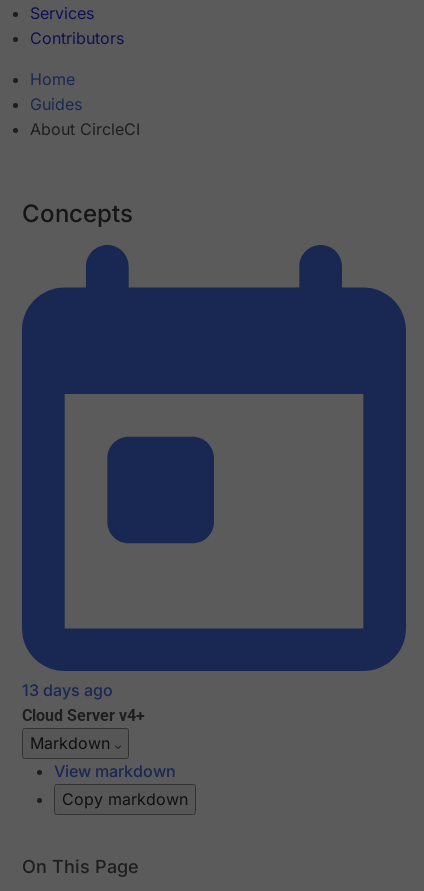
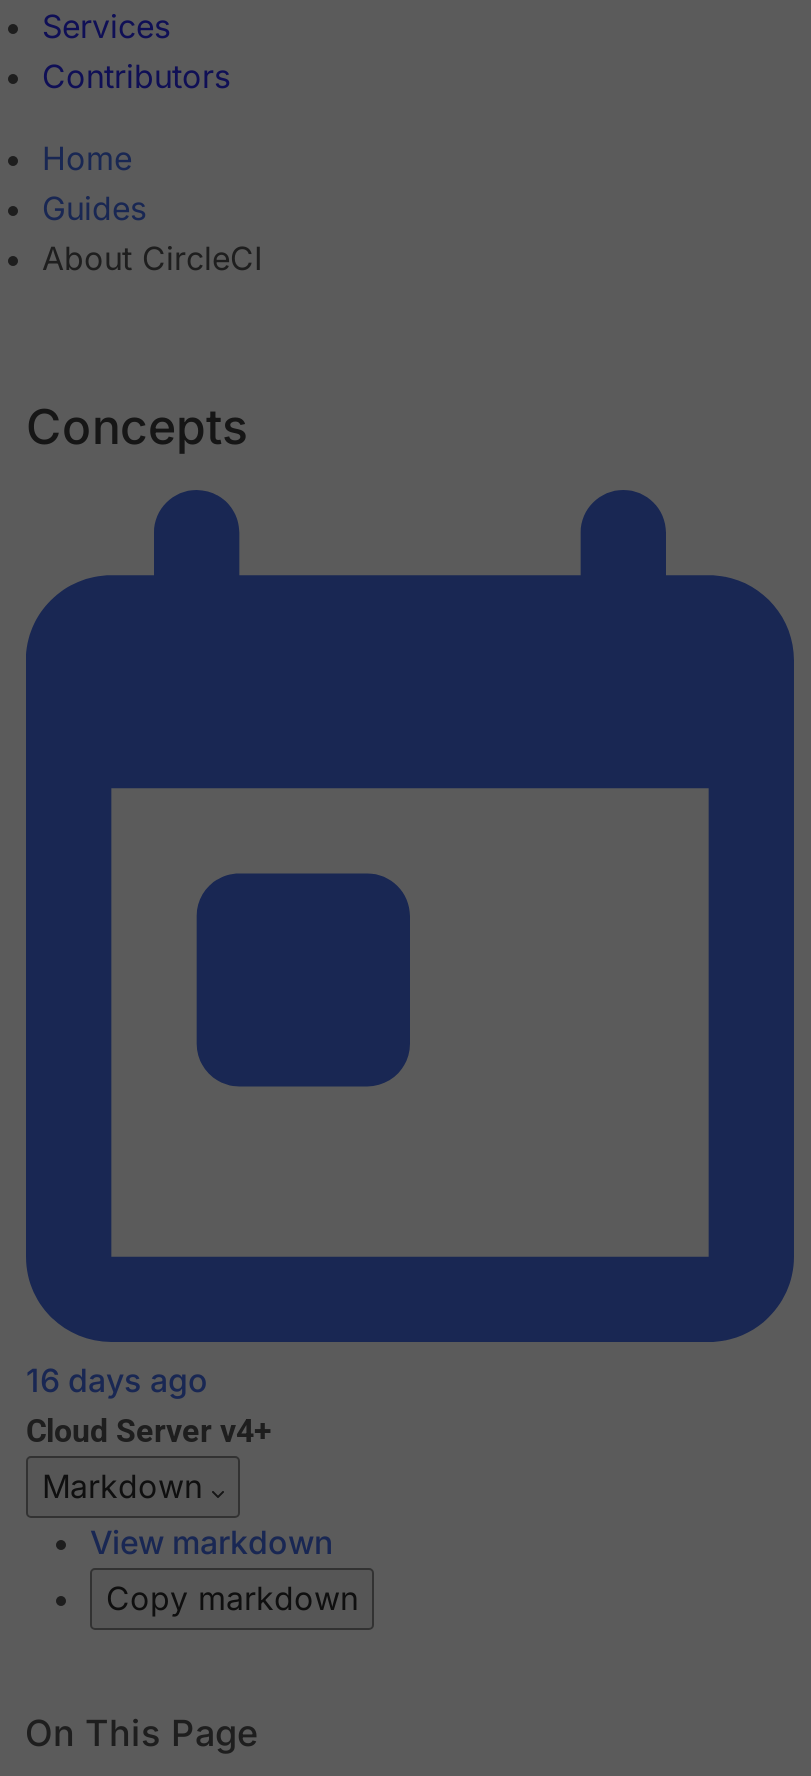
- 13 days ago
+ 16 days ago
